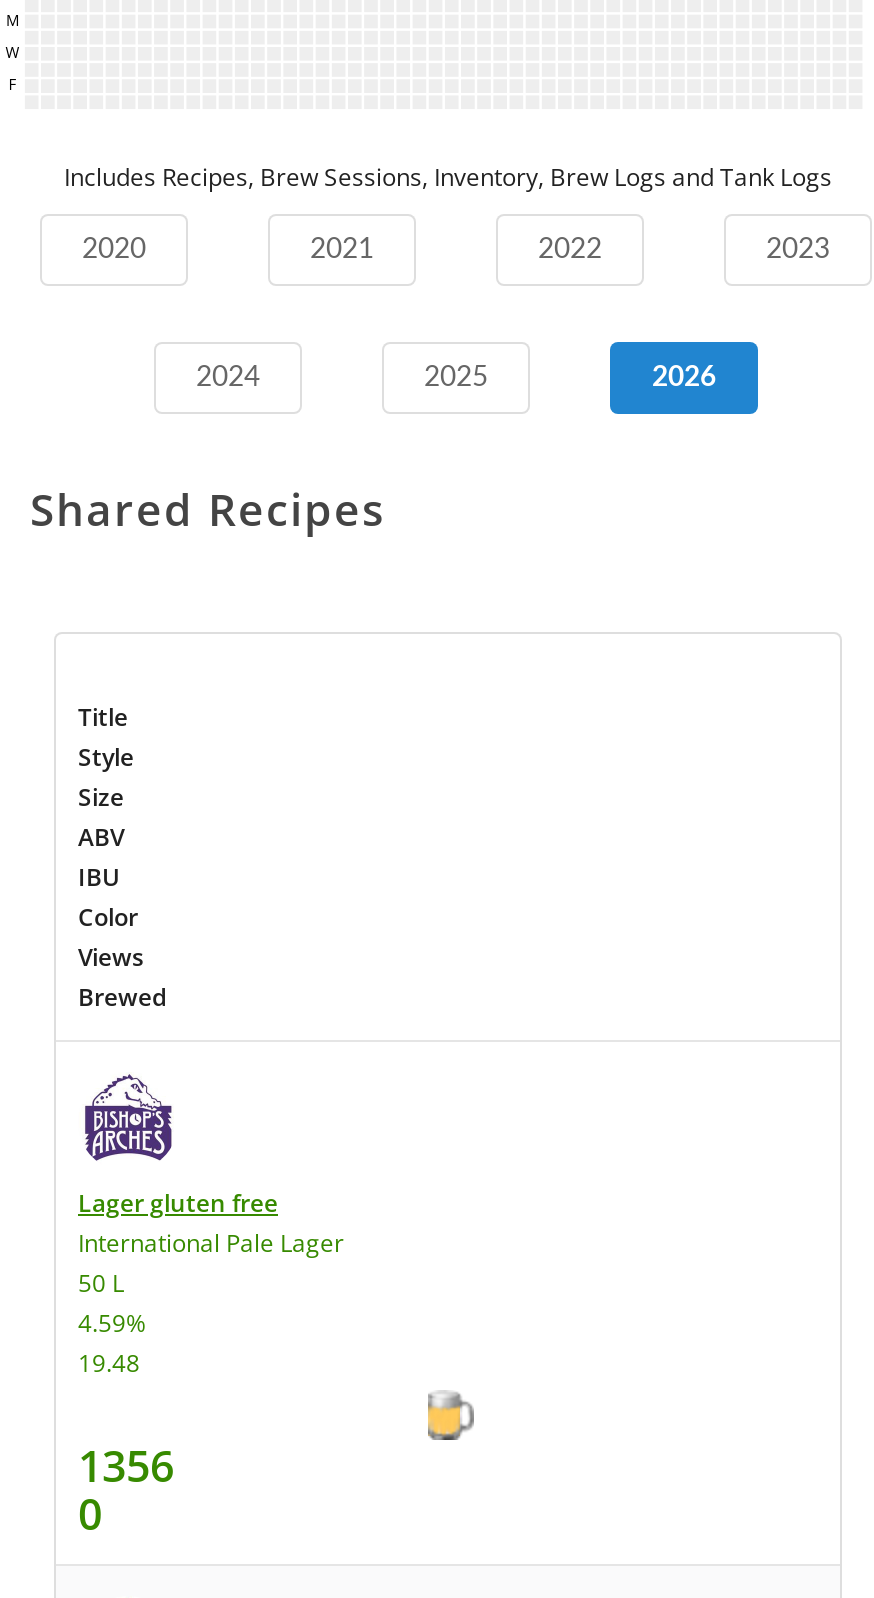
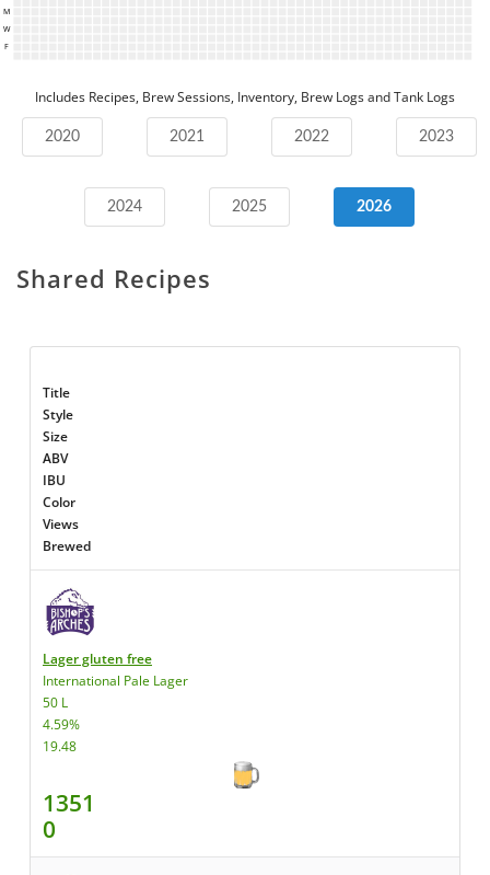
- 1356
+ 1351
